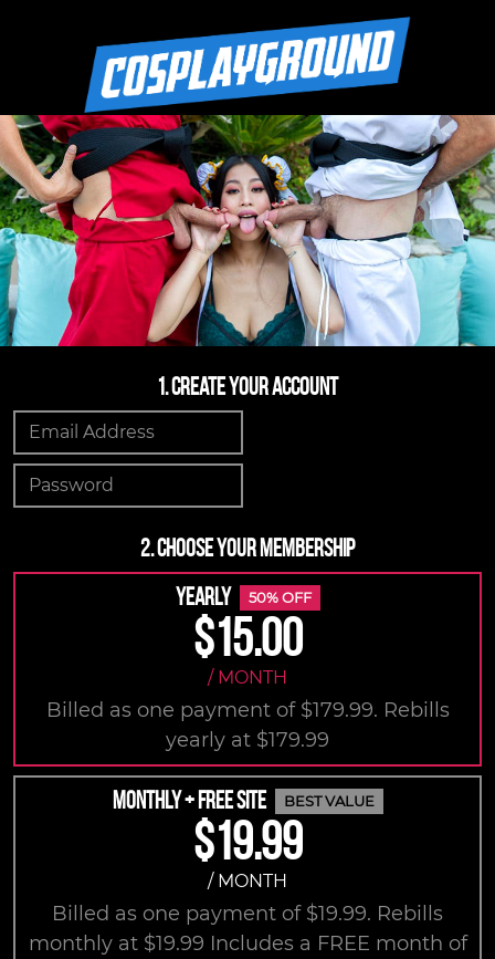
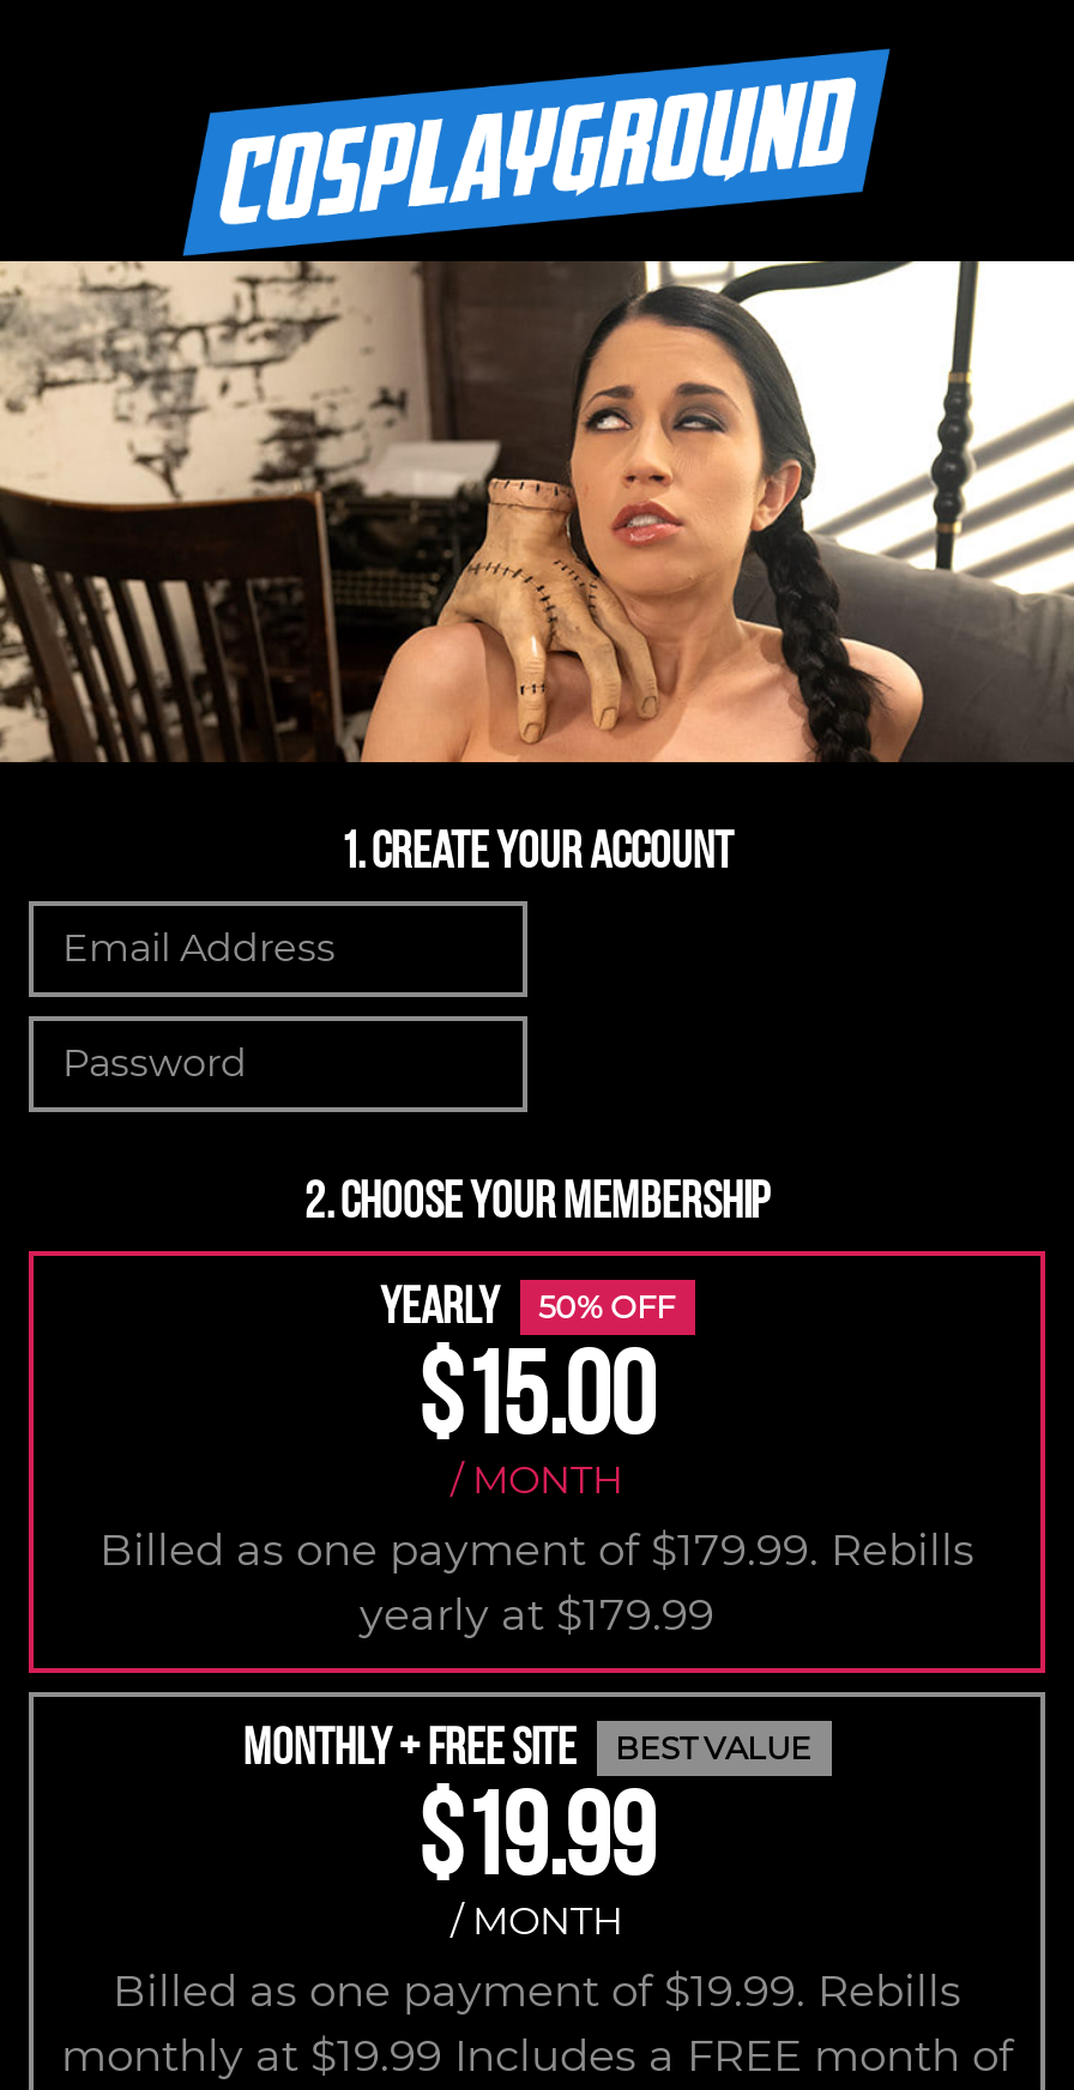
- [image]
+ [image]
